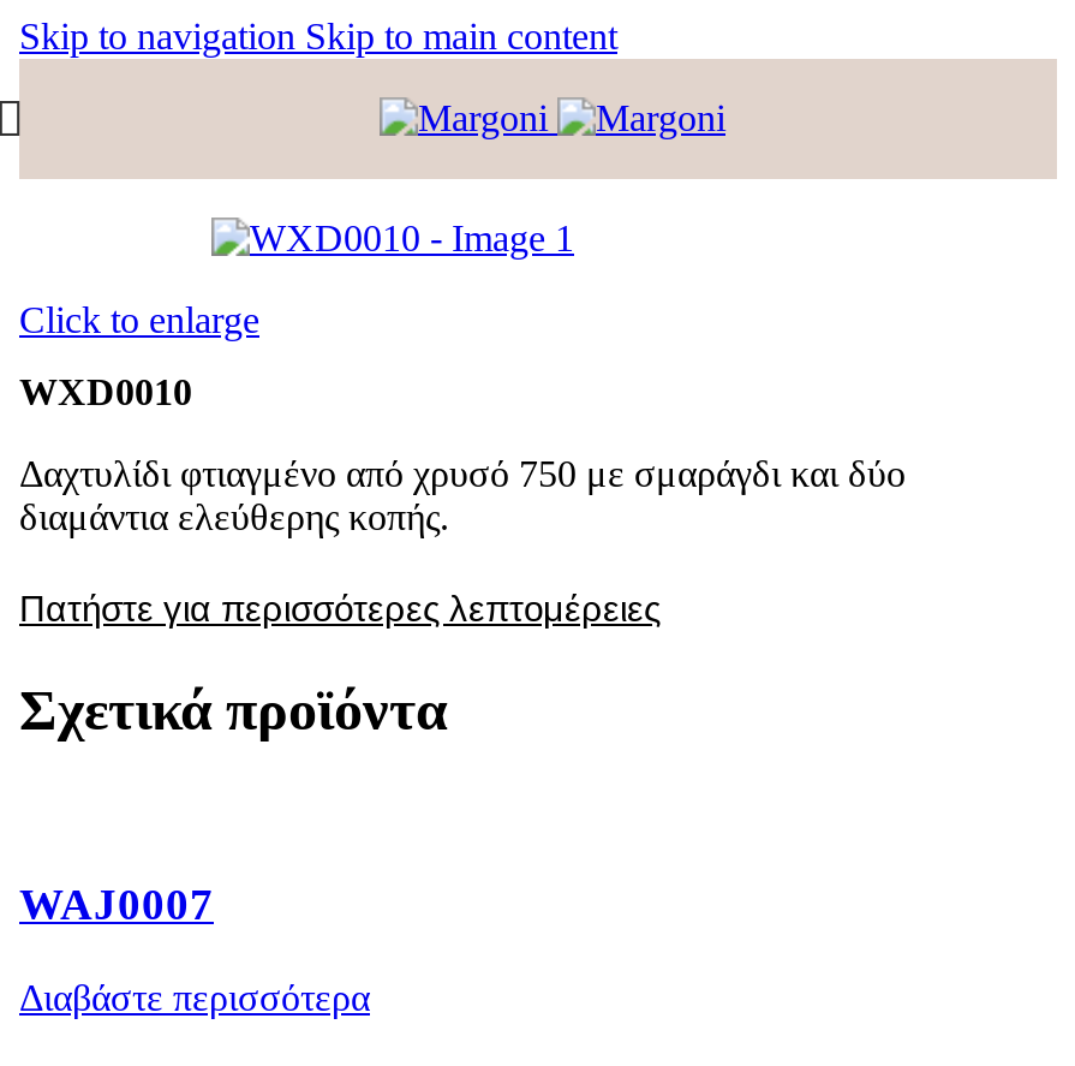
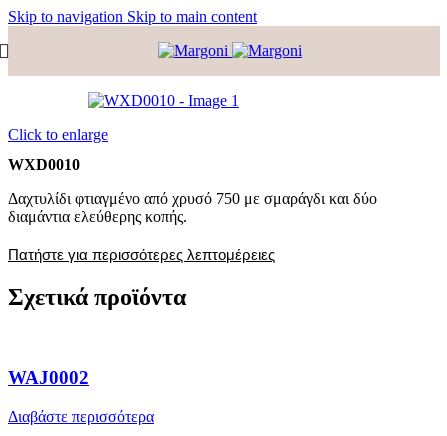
- WAJ0007
+ WAJ0002
